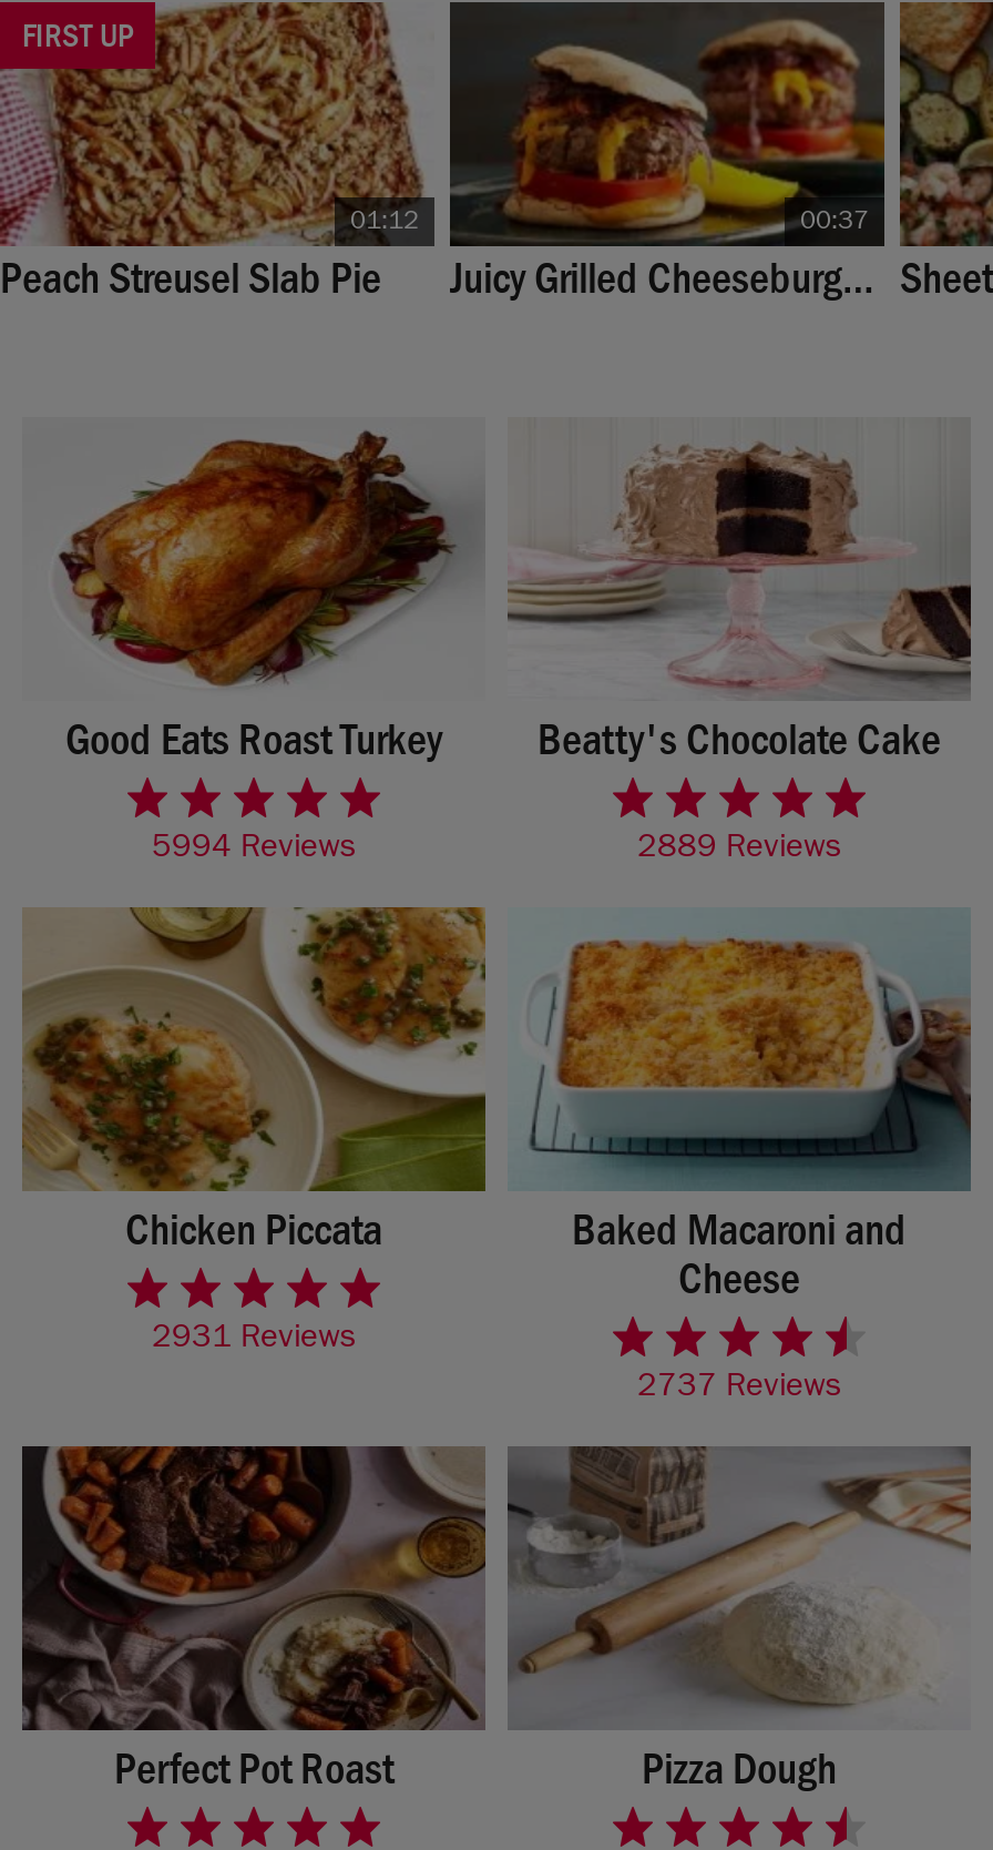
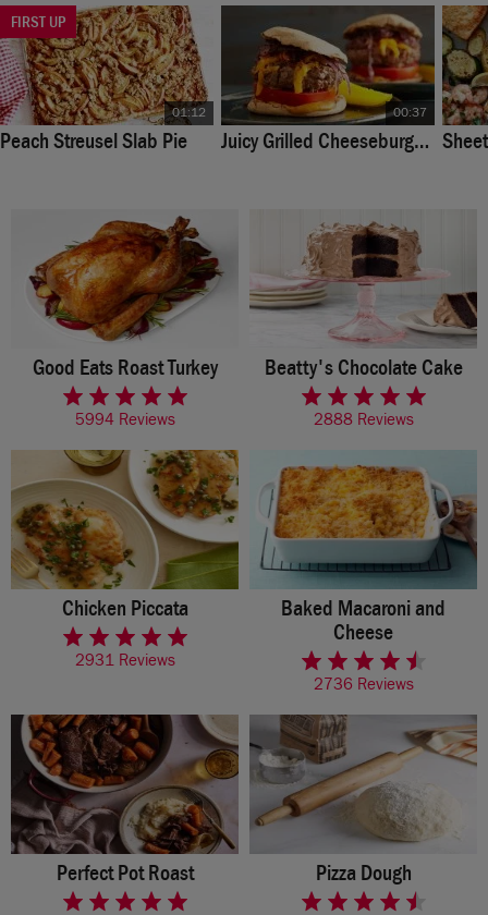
- 2889 Reviews
+ 2888 Reviews

- 2737 Reviews
+ 2736 Reviews
